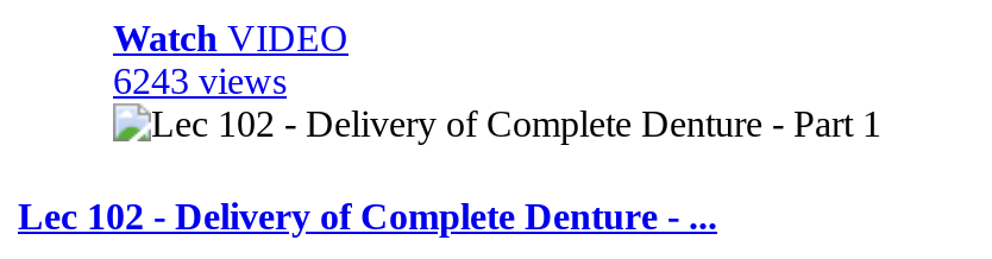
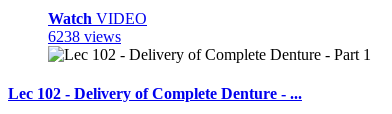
- 6243 views
+ 6238 views
